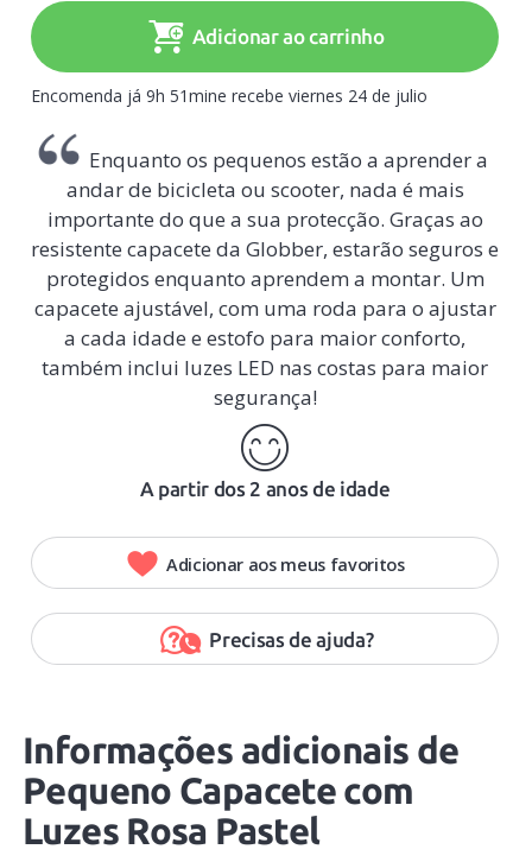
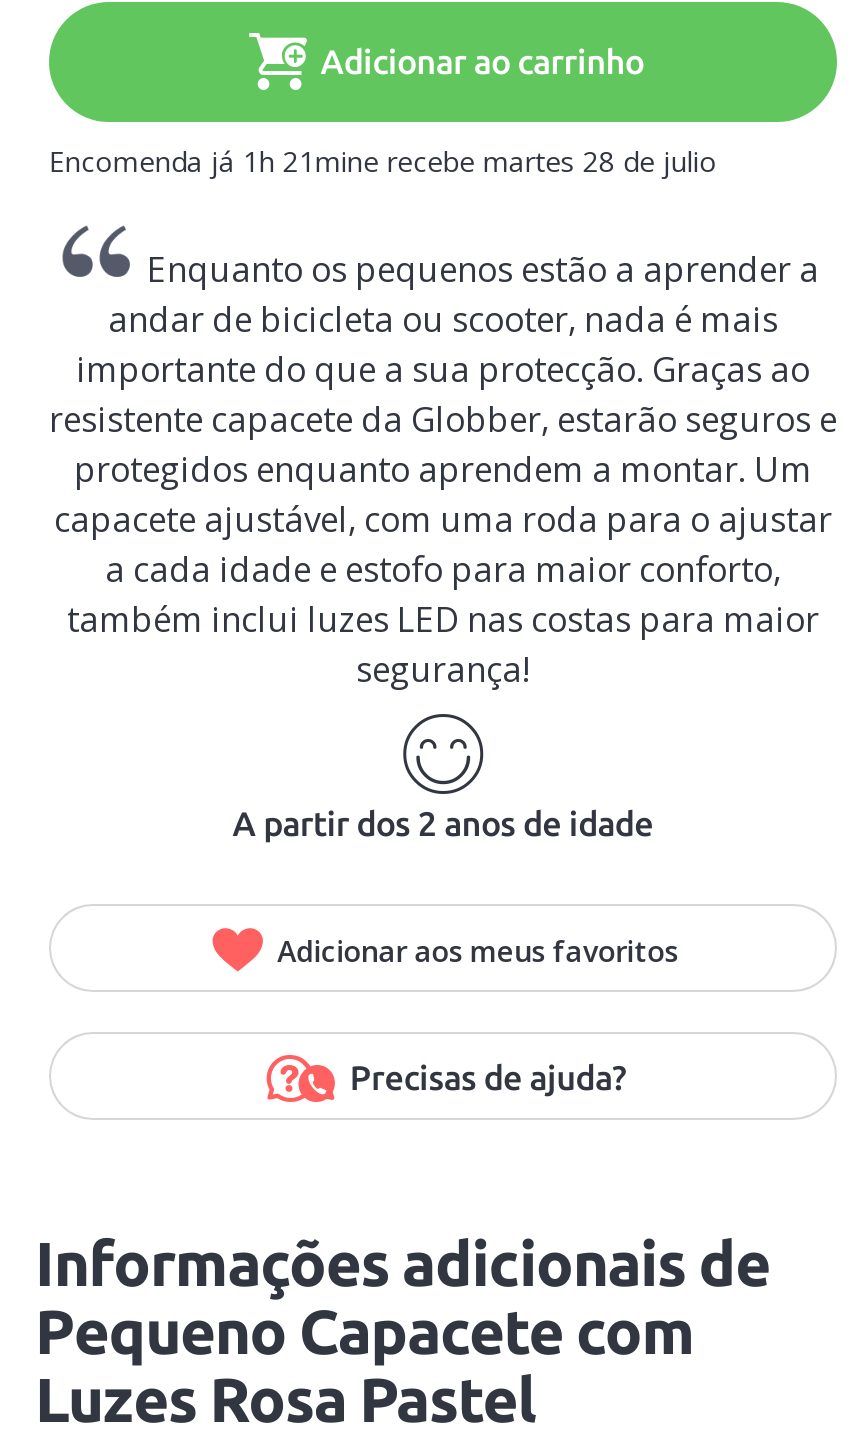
- Encomenda já 9h 51mine recebe viernes 24 de julio
+ Encomenda já 1h 21mine recebe martes 28 de julio
